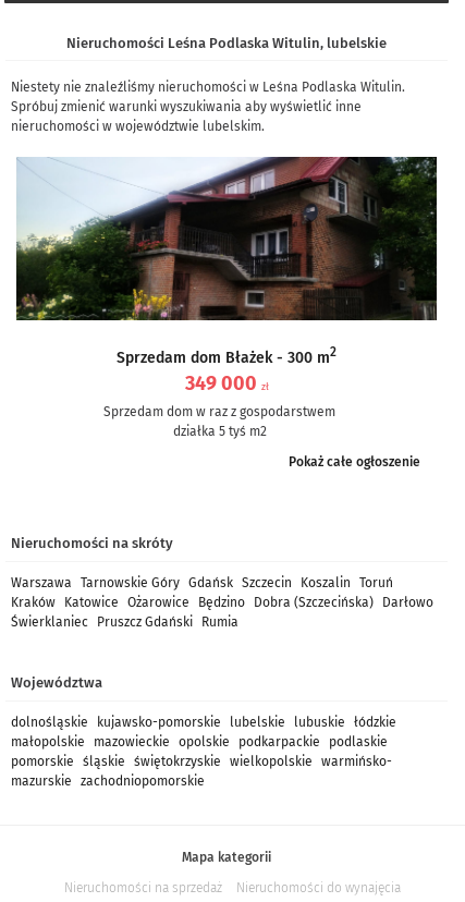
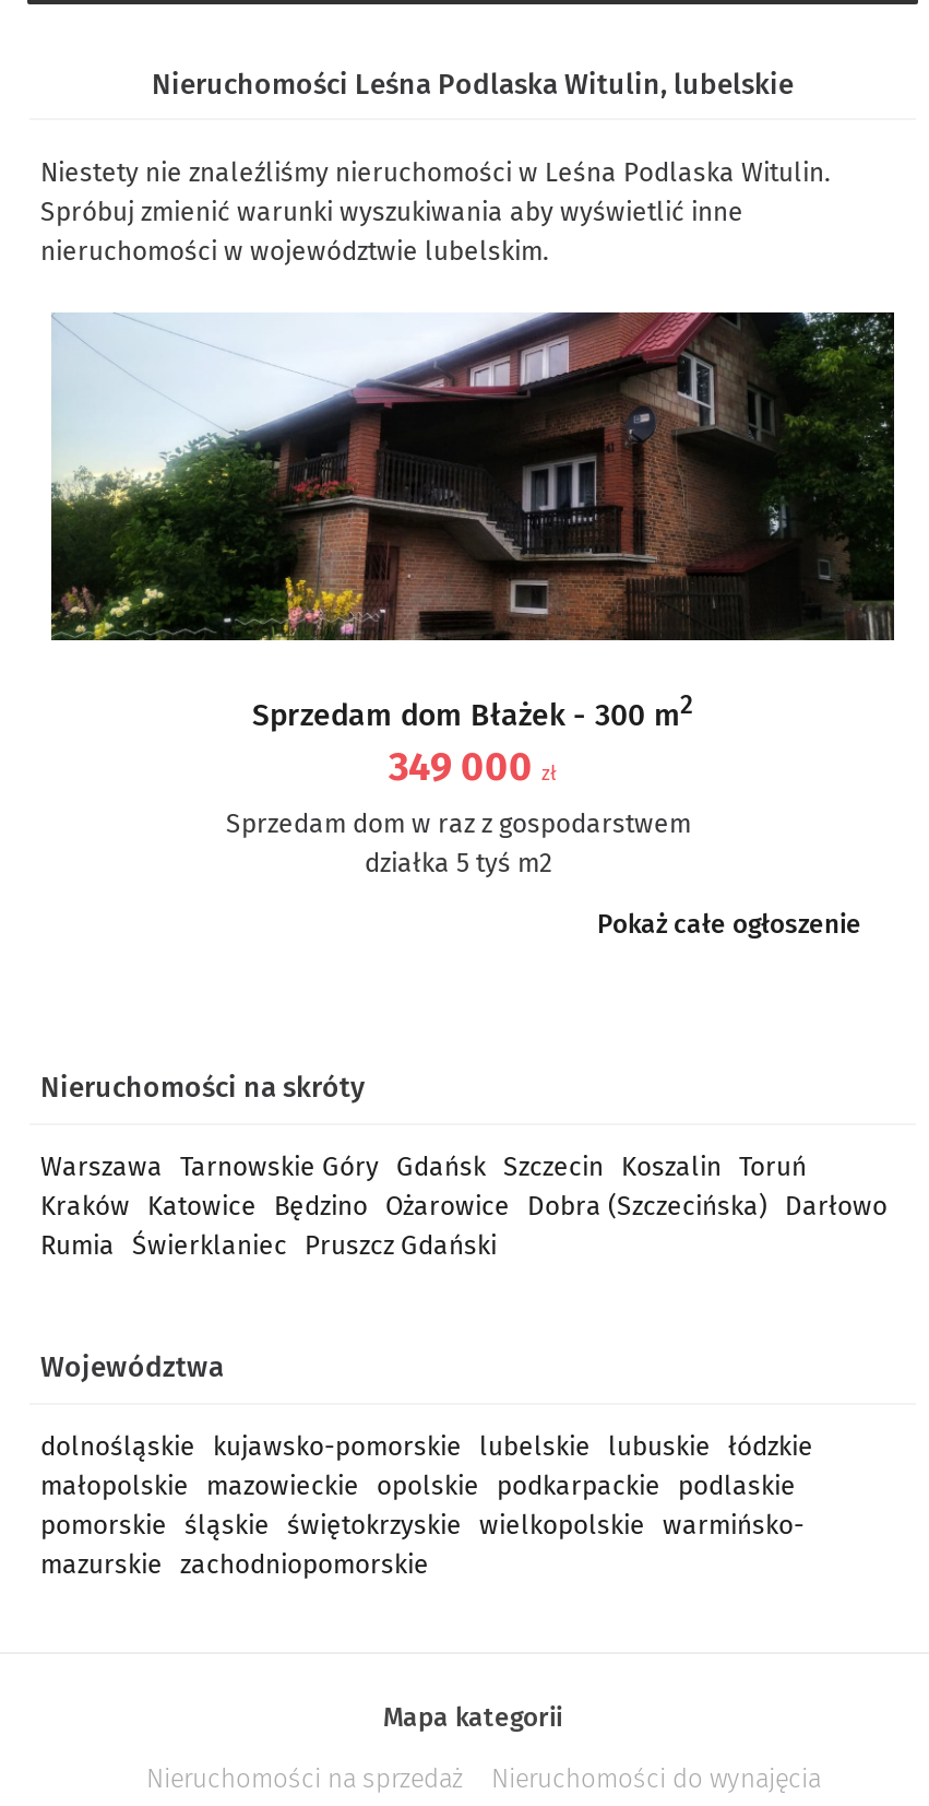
- Kraków Katowice Ożarowice Będzino Dobra (Szczecińska) Darłowo
- Świerklaniec Pruszcz Gdański Rumia
+ Kraków Katowice Będzino Ożarowice Dobra (Szczecińska) Darłowo
+ Rumia Świerklaniec Pruszcz Gdański
